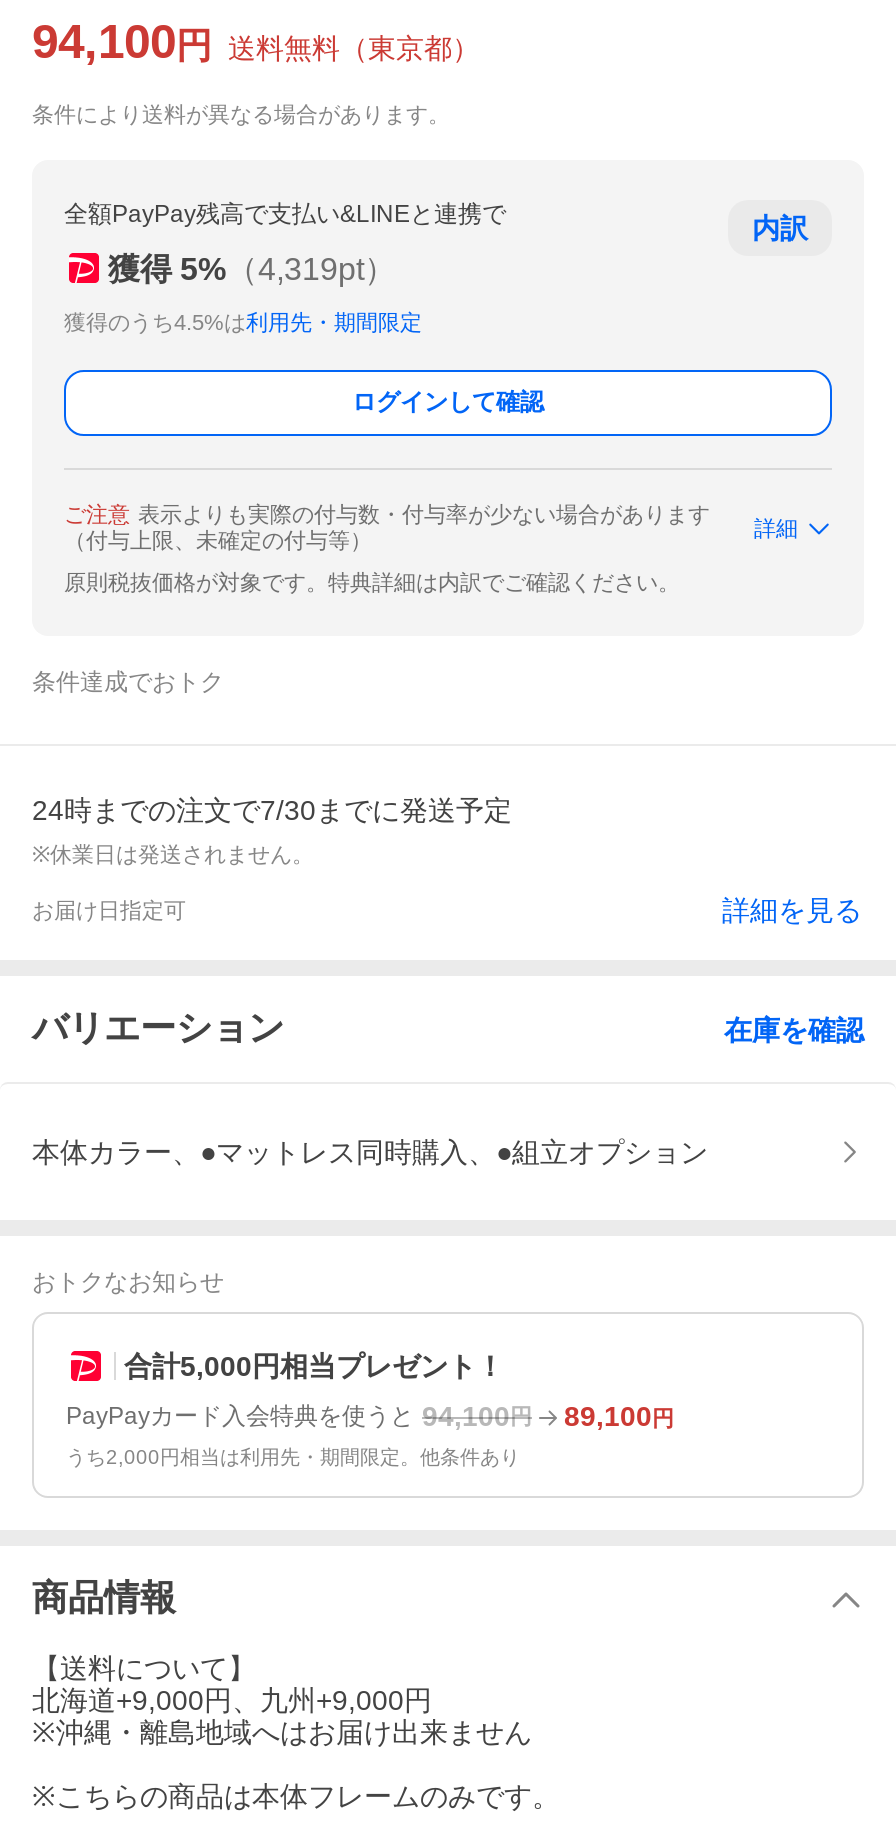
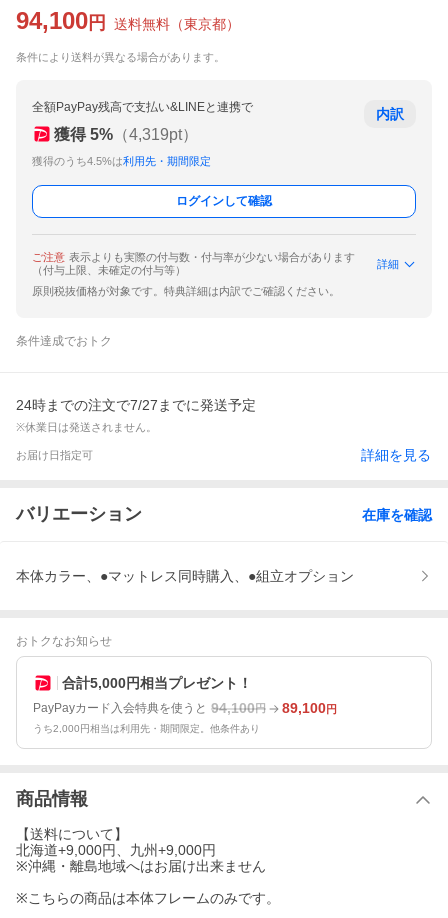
- 24時までの注文で7/30までに発送予定
+ 24時までの注文で7/27までに発送予定
